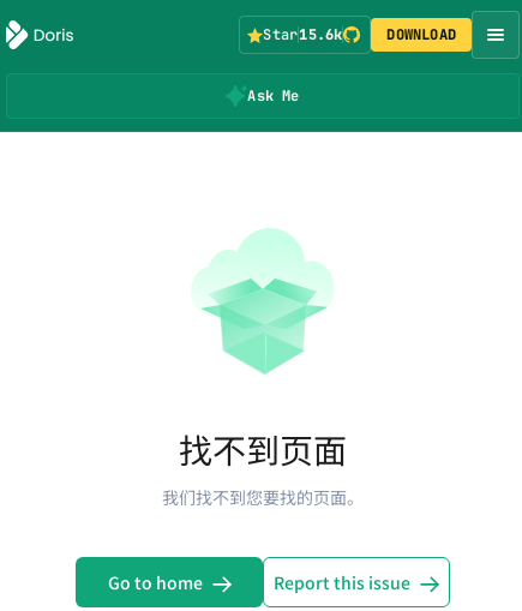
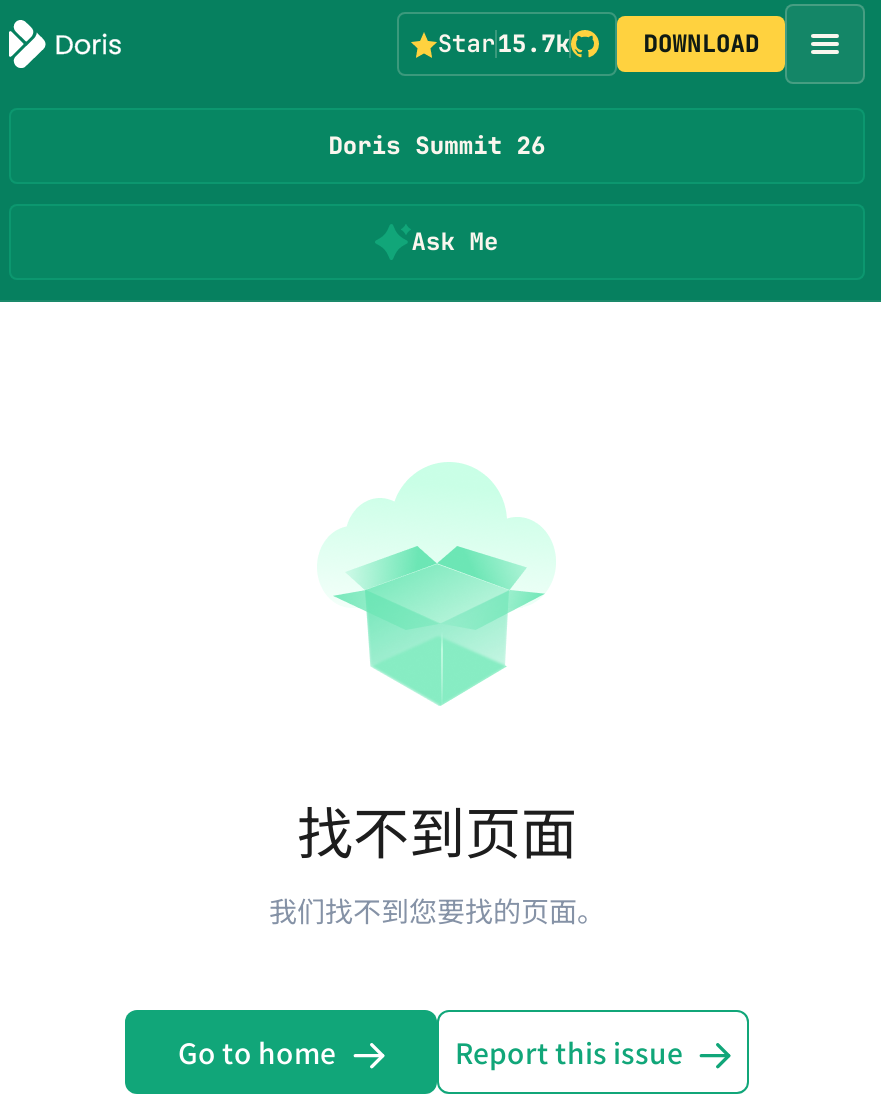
- Star15.6k
+ Star15.7k

+ Doris Summit 26
